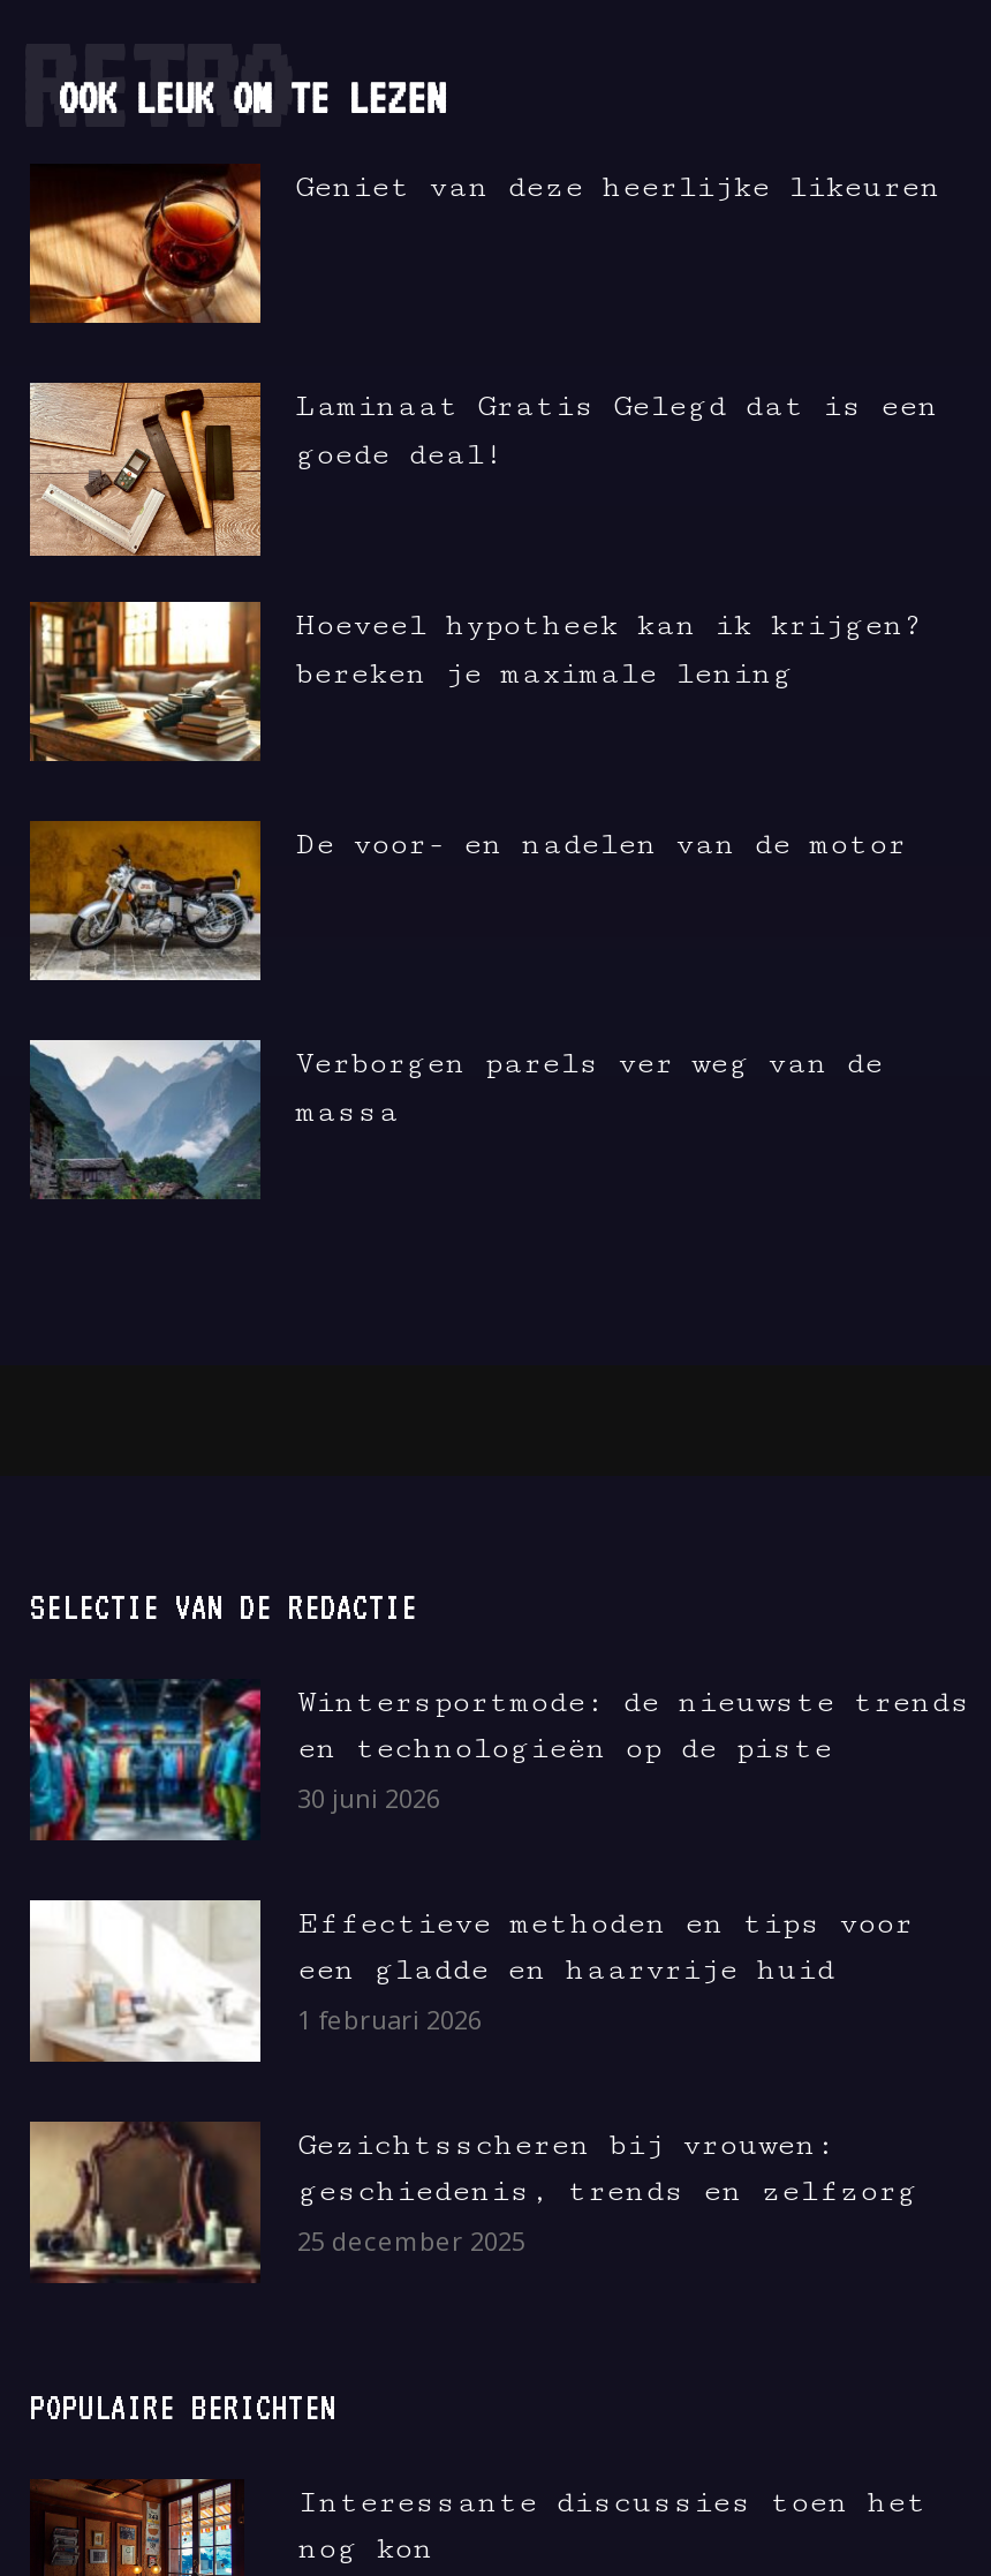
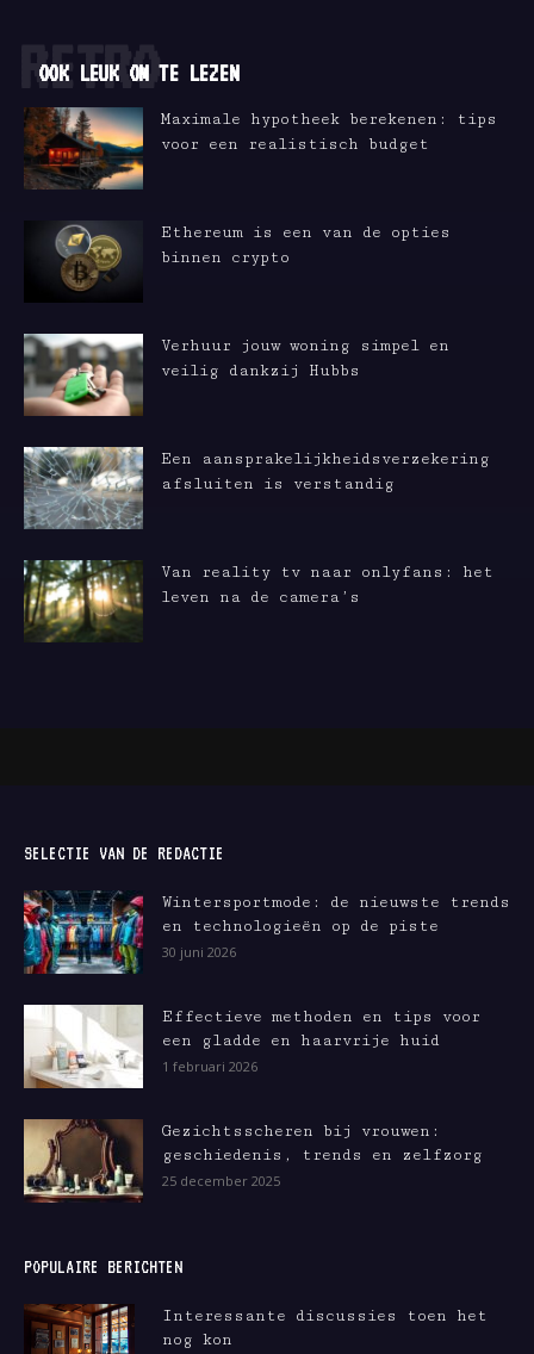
- [image]
- Geniet van deze heerlijke likeuren
+ [image]
+ Maximale hypotheek berekenen: tips
+ voor een realistisch budget

- [image]
- Laminaat Gratis Gelegd dat is een
- goede deal!
+ [image]
+ Ethereum is een van de opties
+ binnen crypto

- [image]
- Hoeveel hypotheek kan ik krijgen?
- bereken je maximale lening
+ [image]
+ Verhuur jouw woning simpel en
+ veilig dankzij Hubbs

- [image]
- De voor- en nadelen van de motor
+ [image]
+ Een aansprakelijkheidsverzekering
+ afsluiten is verstandig

- [image]
- Verborgen parels ver weg van de
- massa
+ [image]
+ Van reality tv naar onlyfans: het
+ leven na de camera’s
